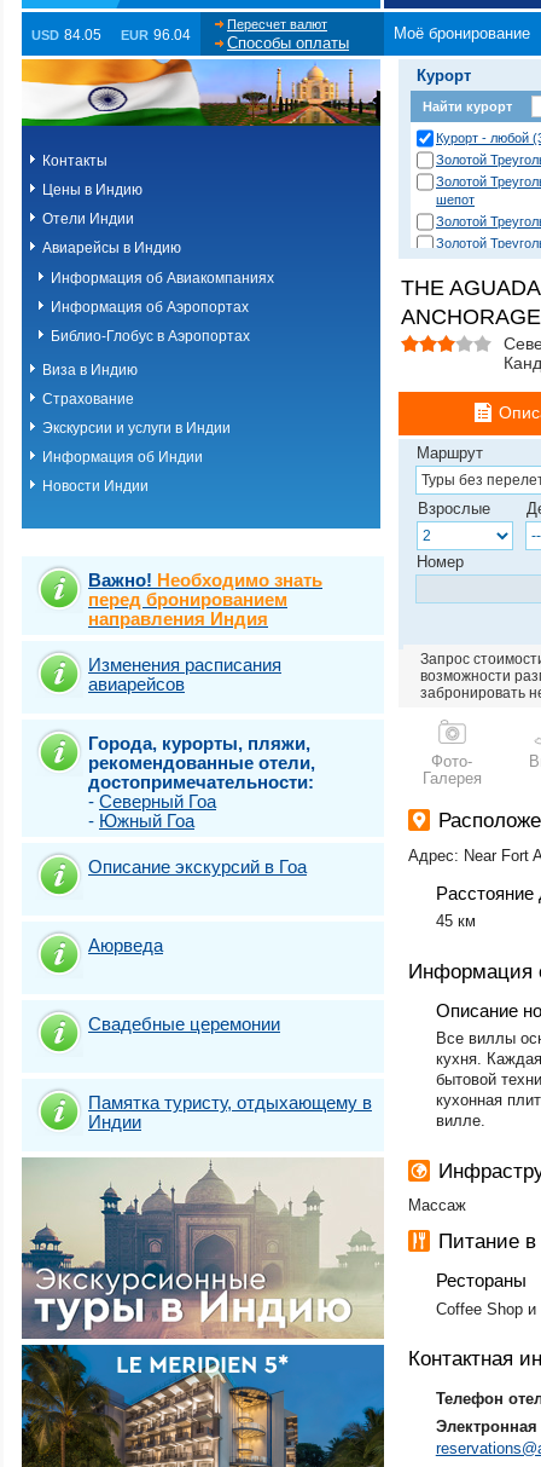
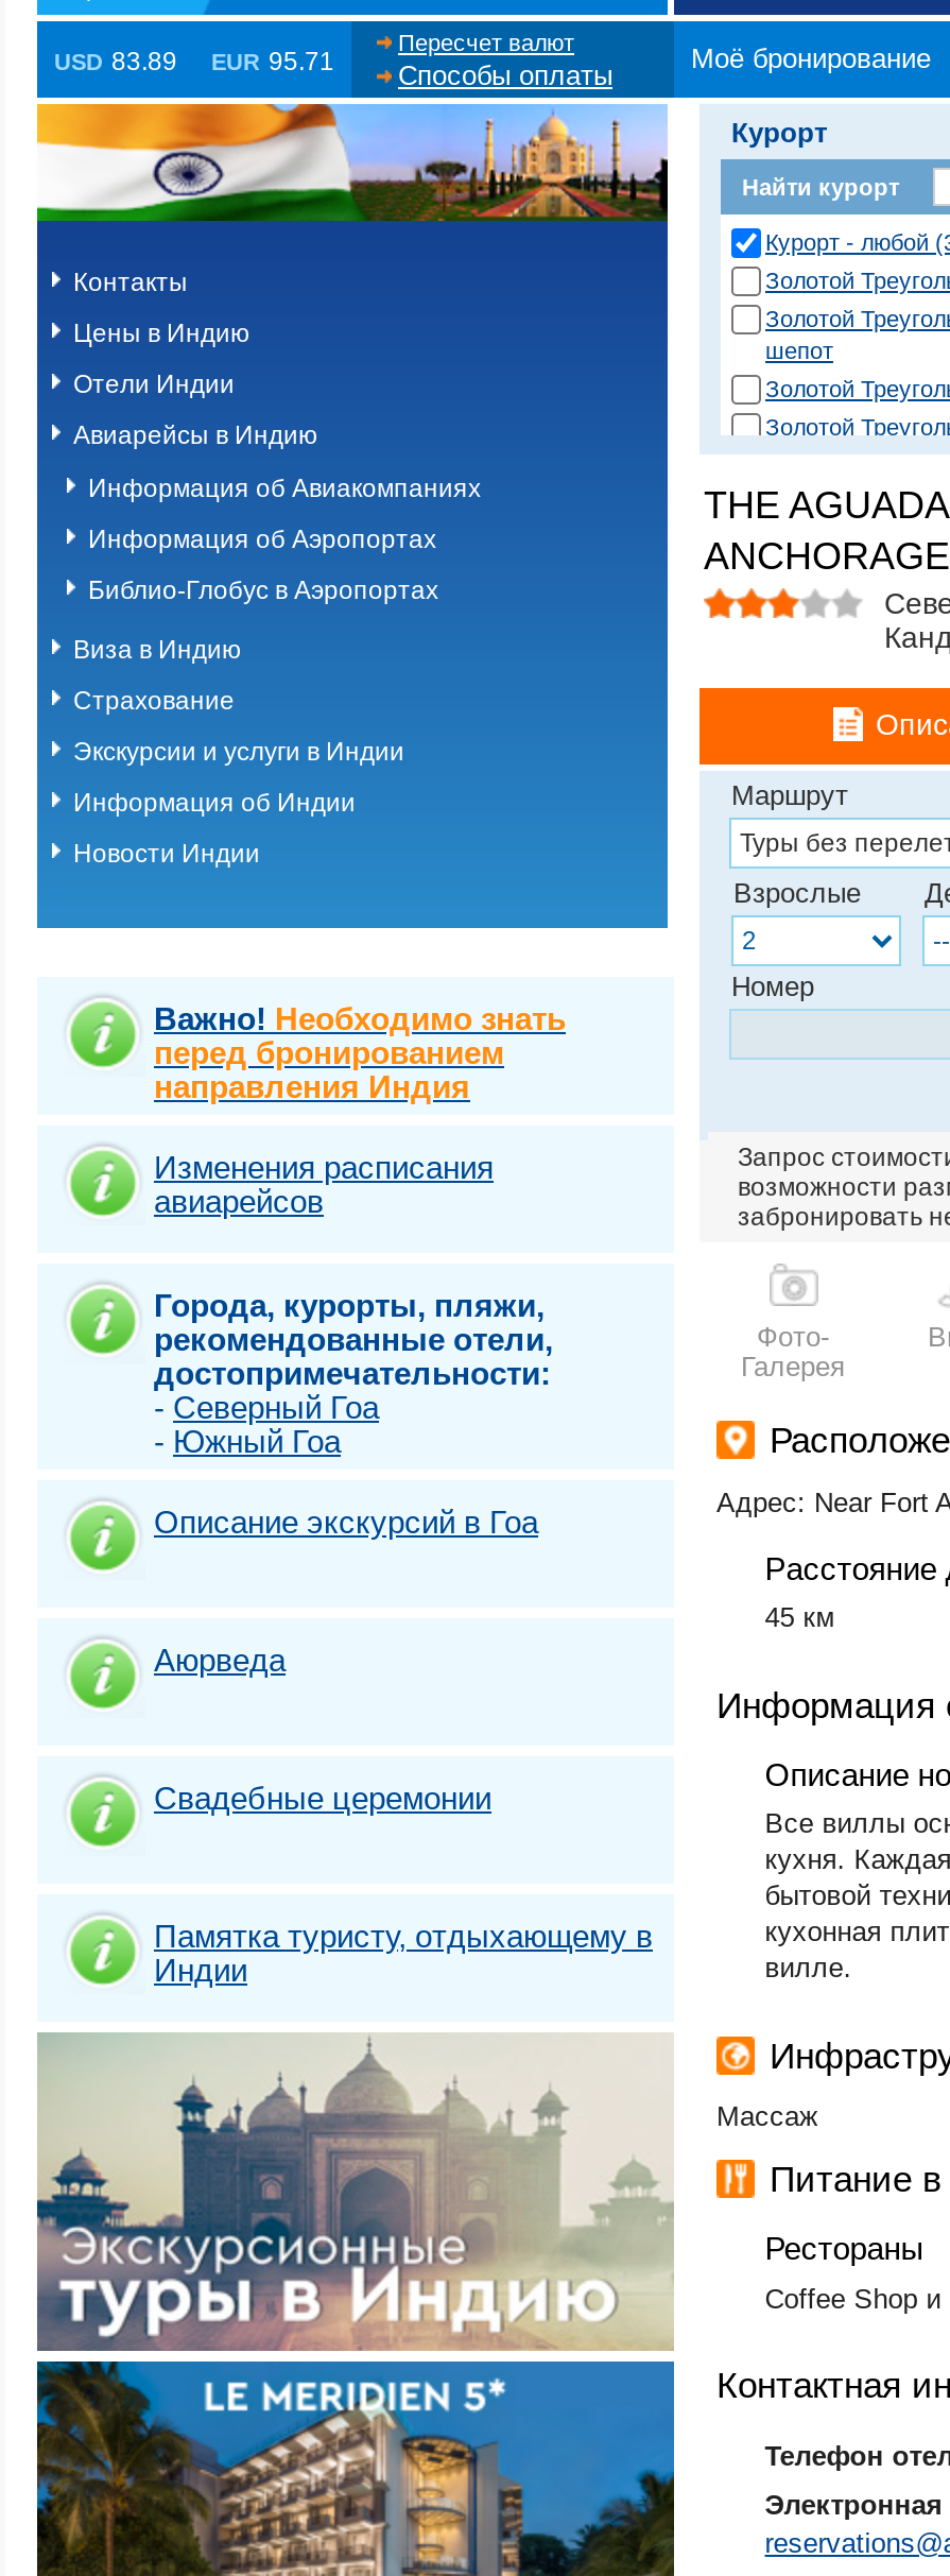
- USD 84.05
+ USD 83.89

- EUR 96.04
+ EUR 95.71
